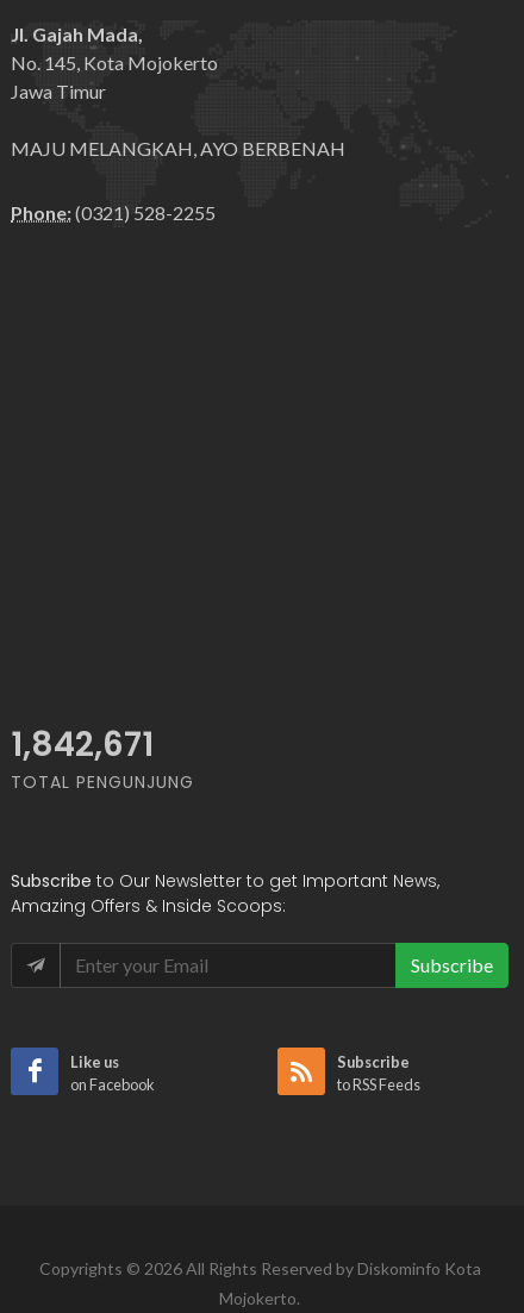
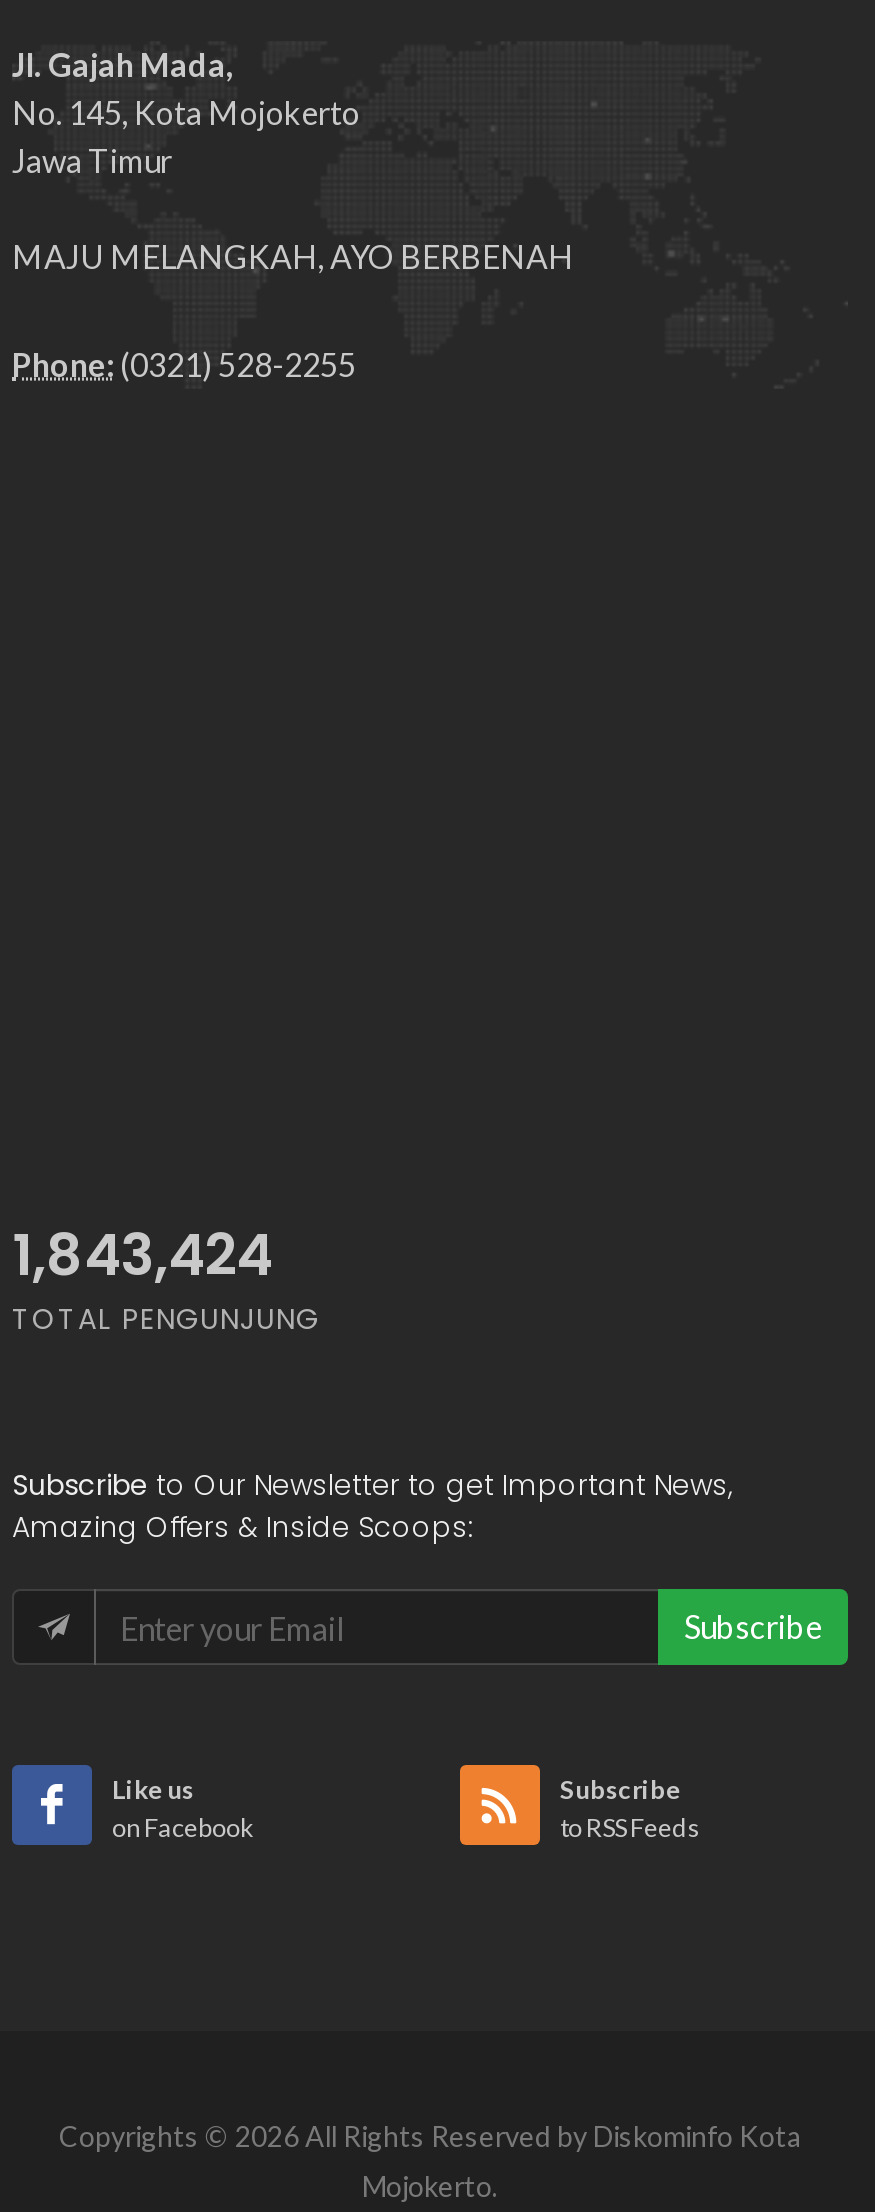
- 1,842,671
+ 1,843,424
